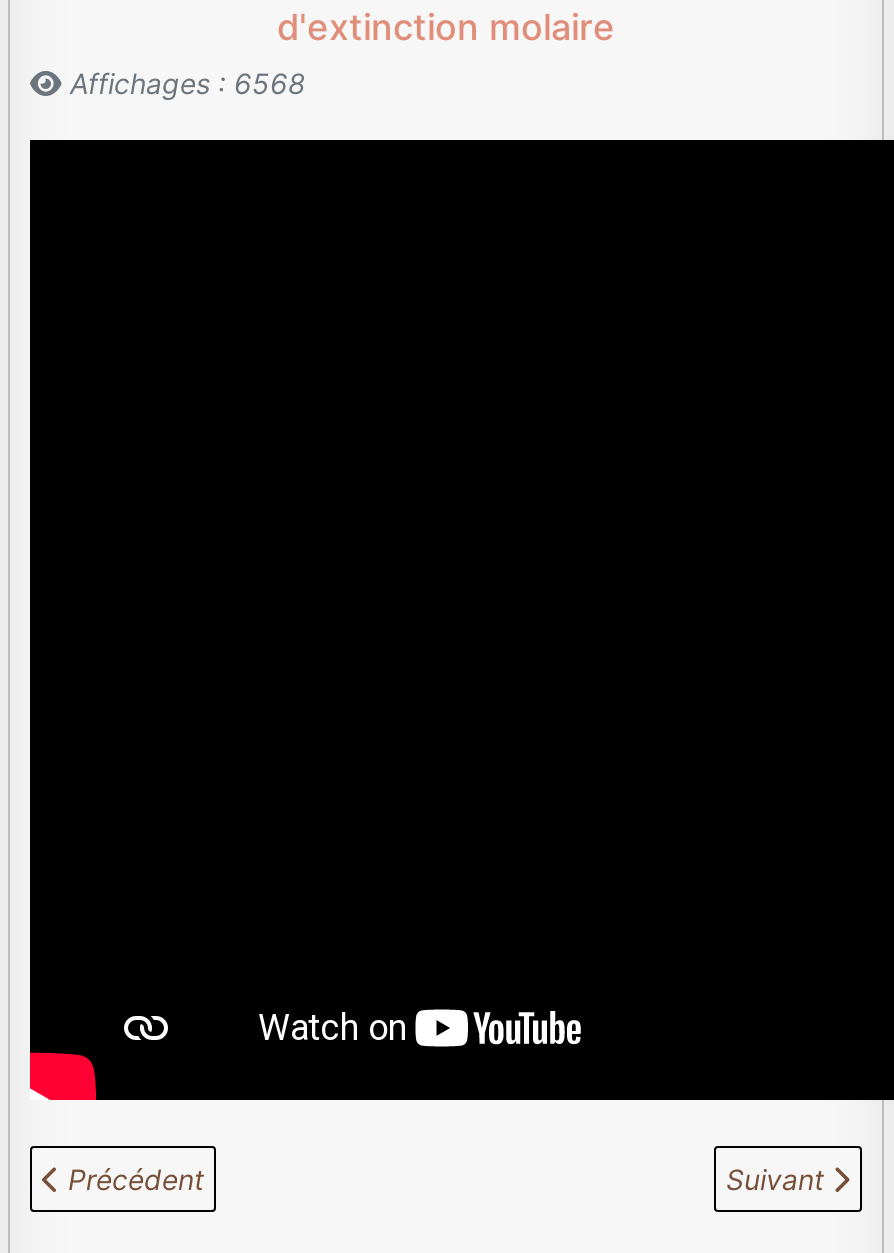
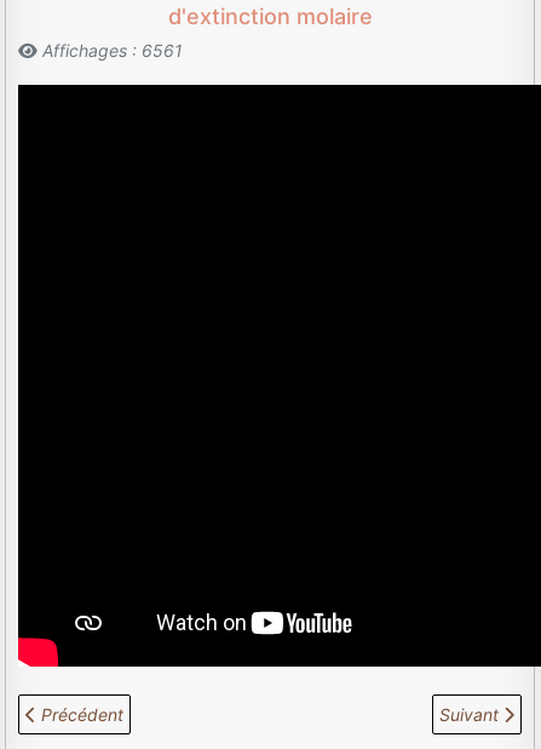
- Affichages : 6568
+ Affichages : 6561
